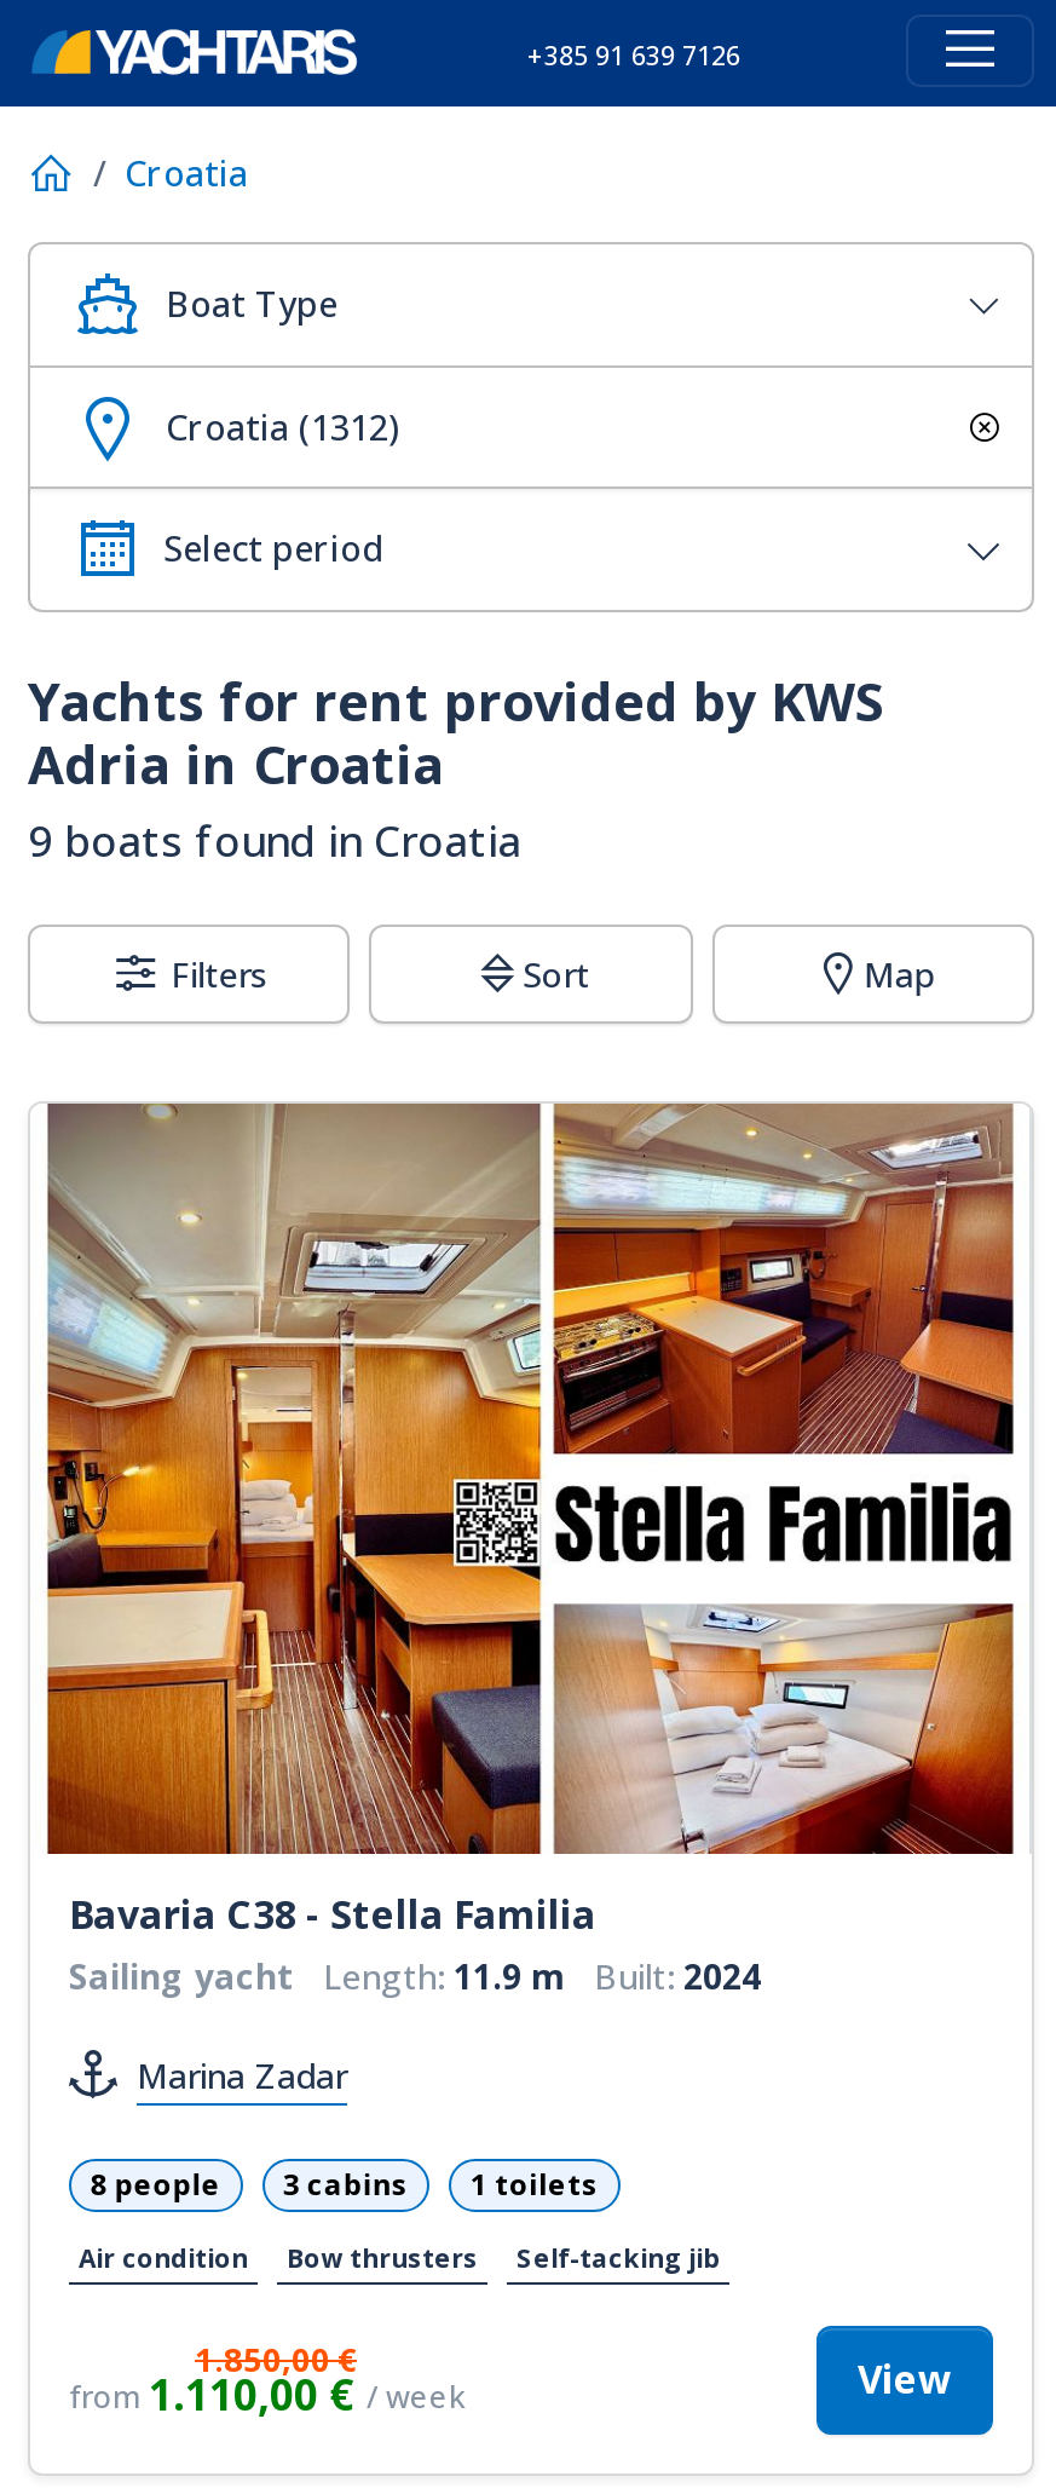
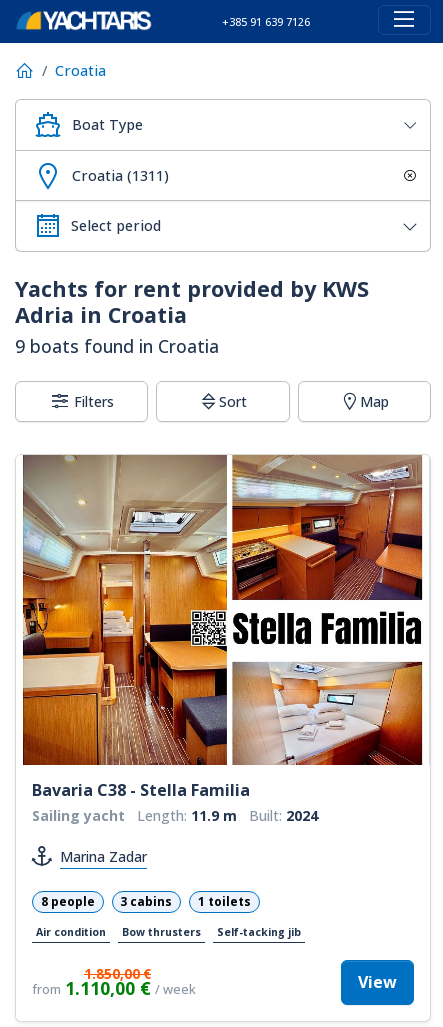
- Croatia (1312)
+ Croatia (1311)
